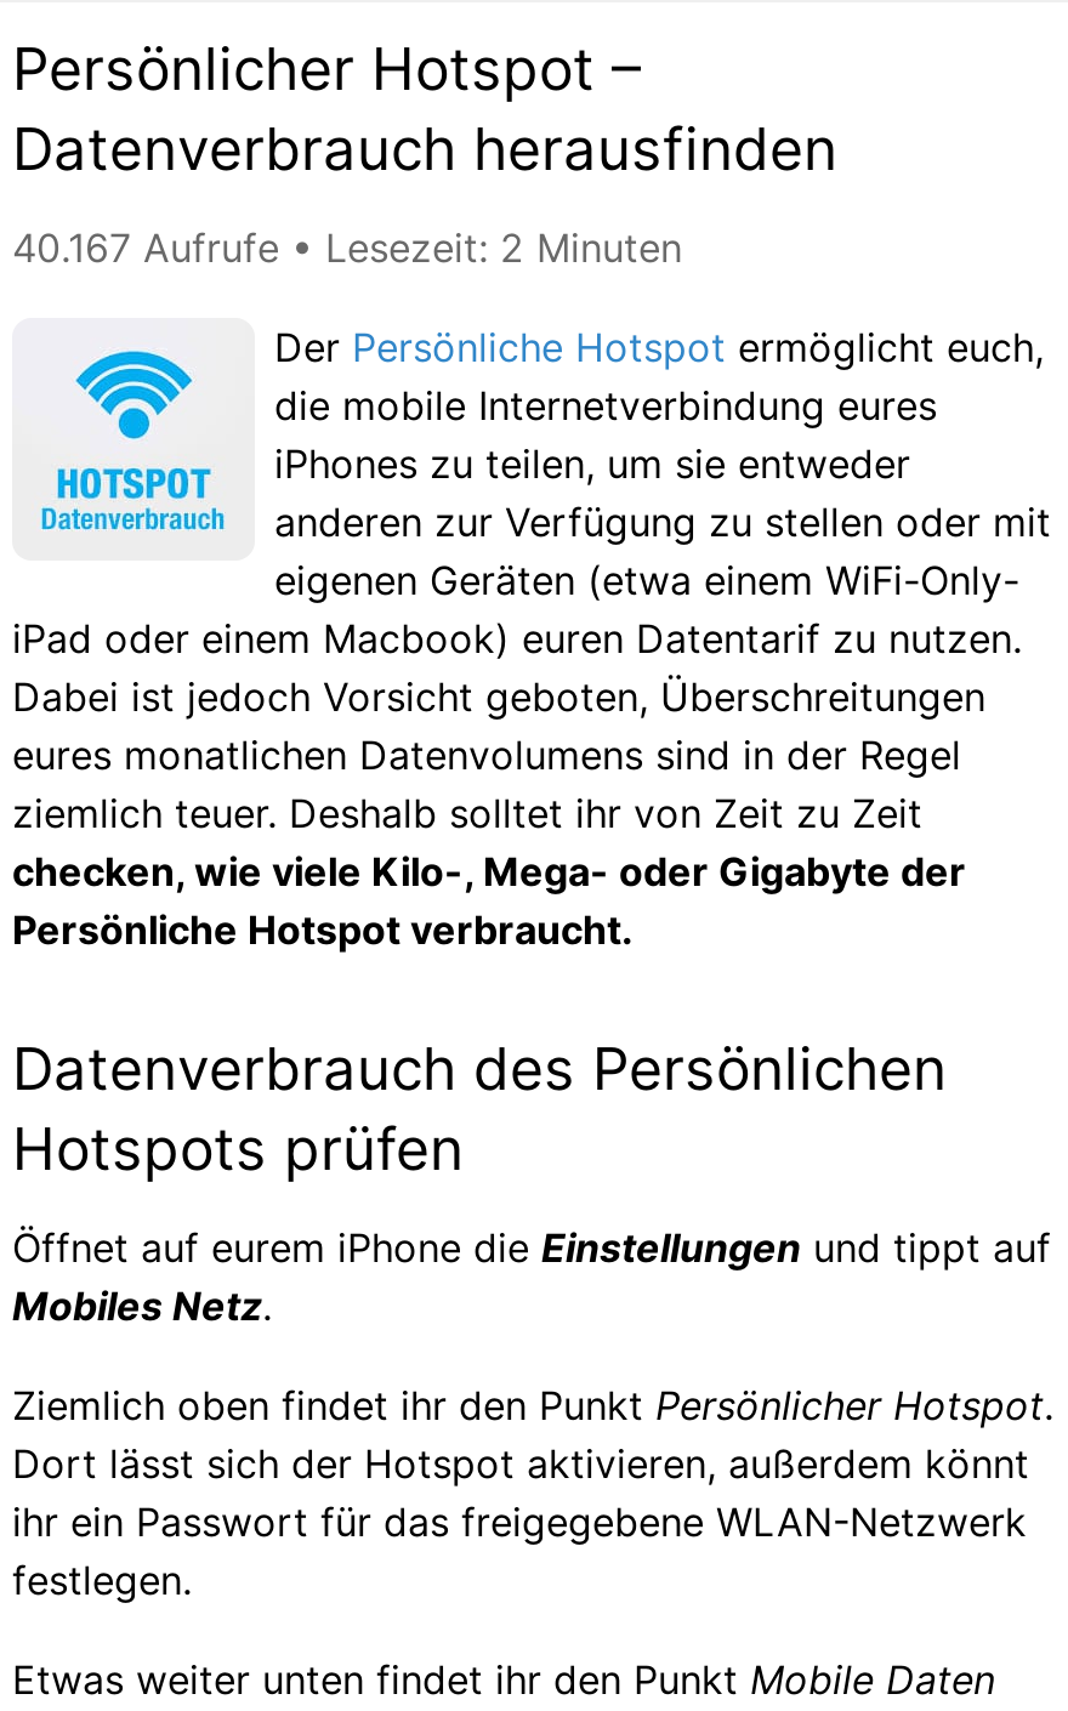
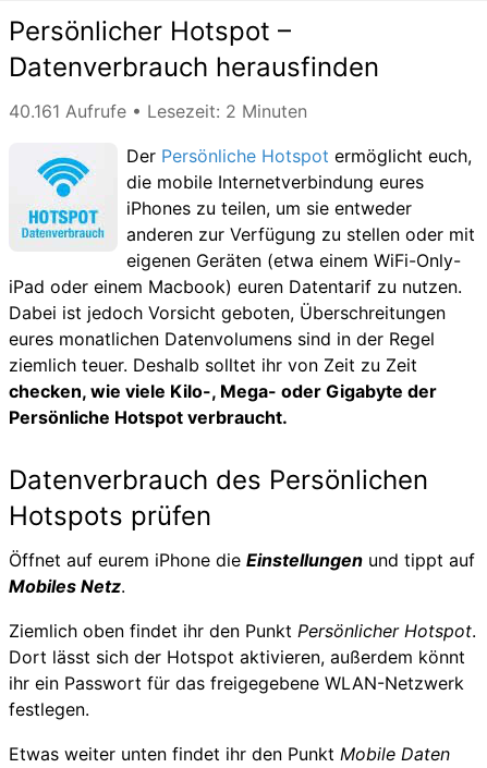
- 40.167 Aufrufe • Lesezeit: 2 Minuten
+ 40.161 Aufrufe • Lesezeit: 2 Minuten
